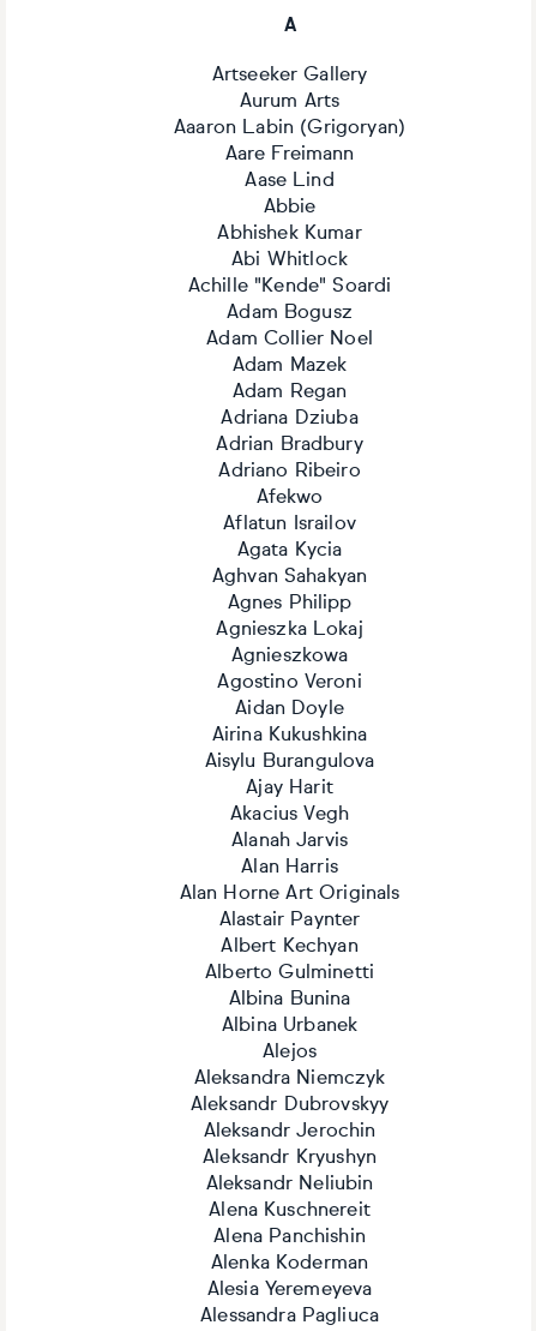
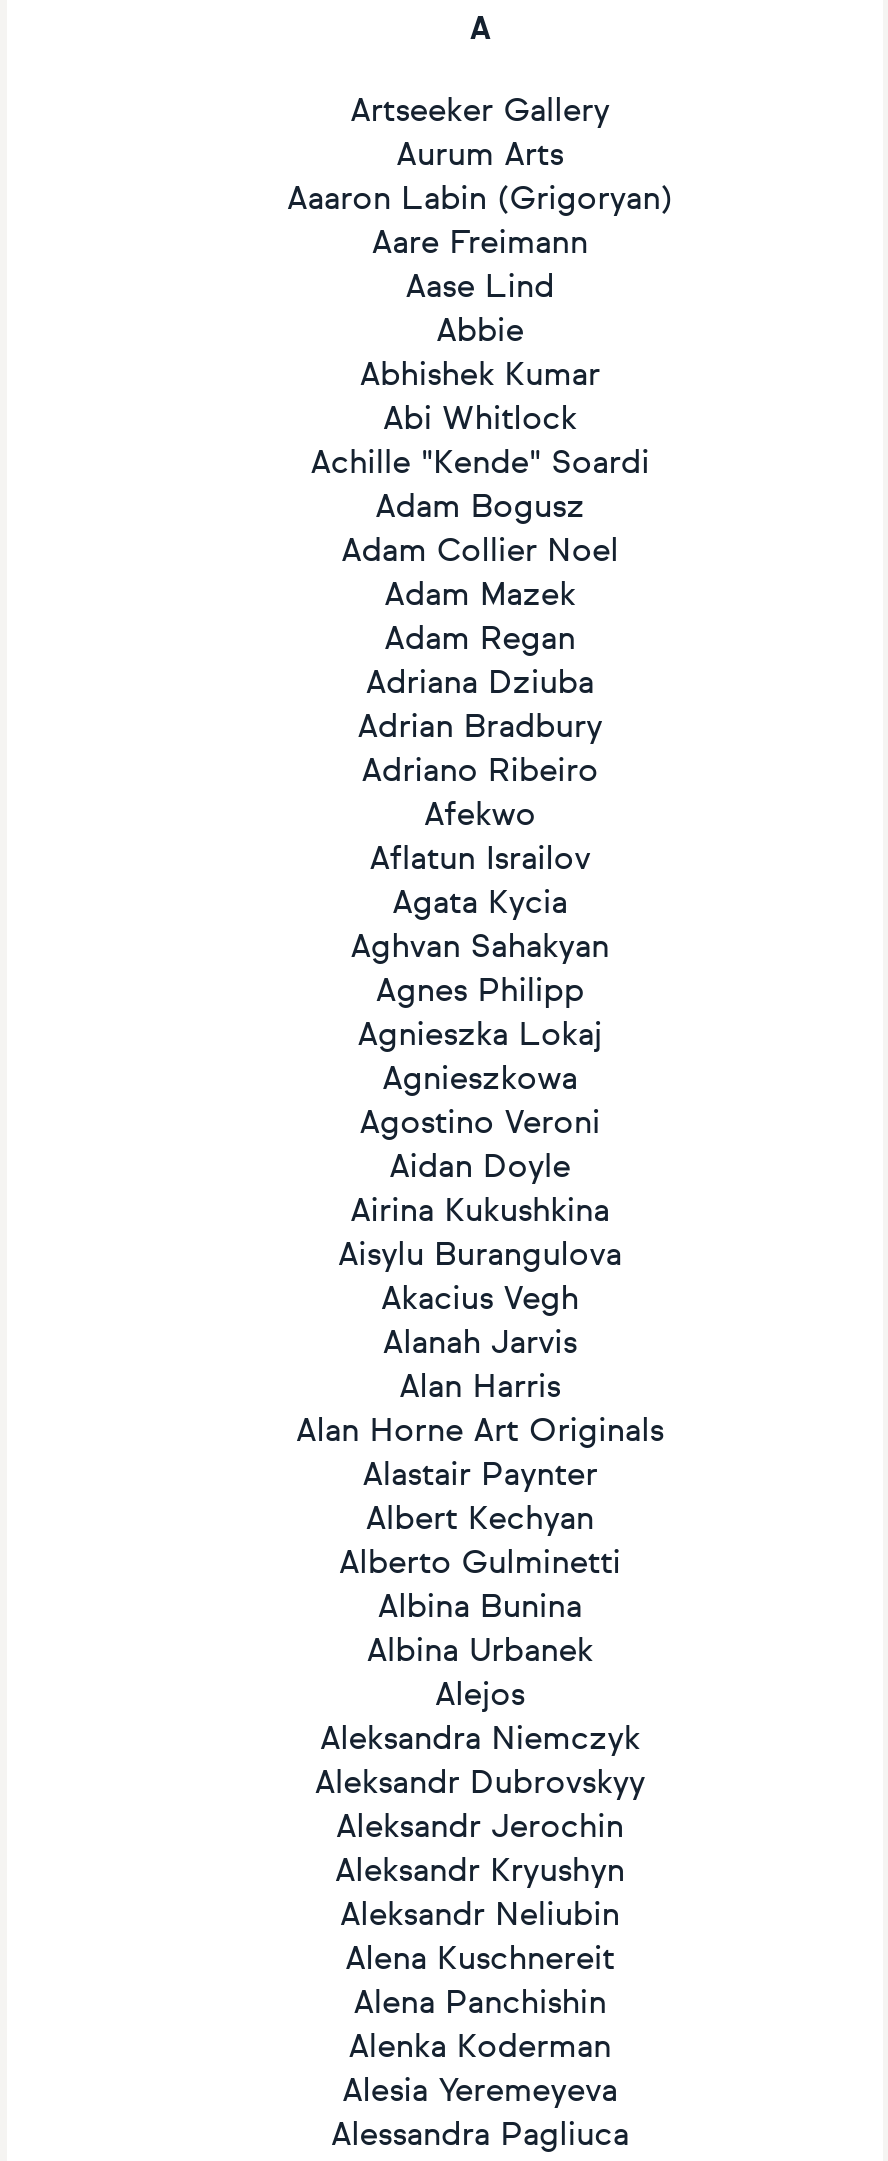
- Ajay Harit
